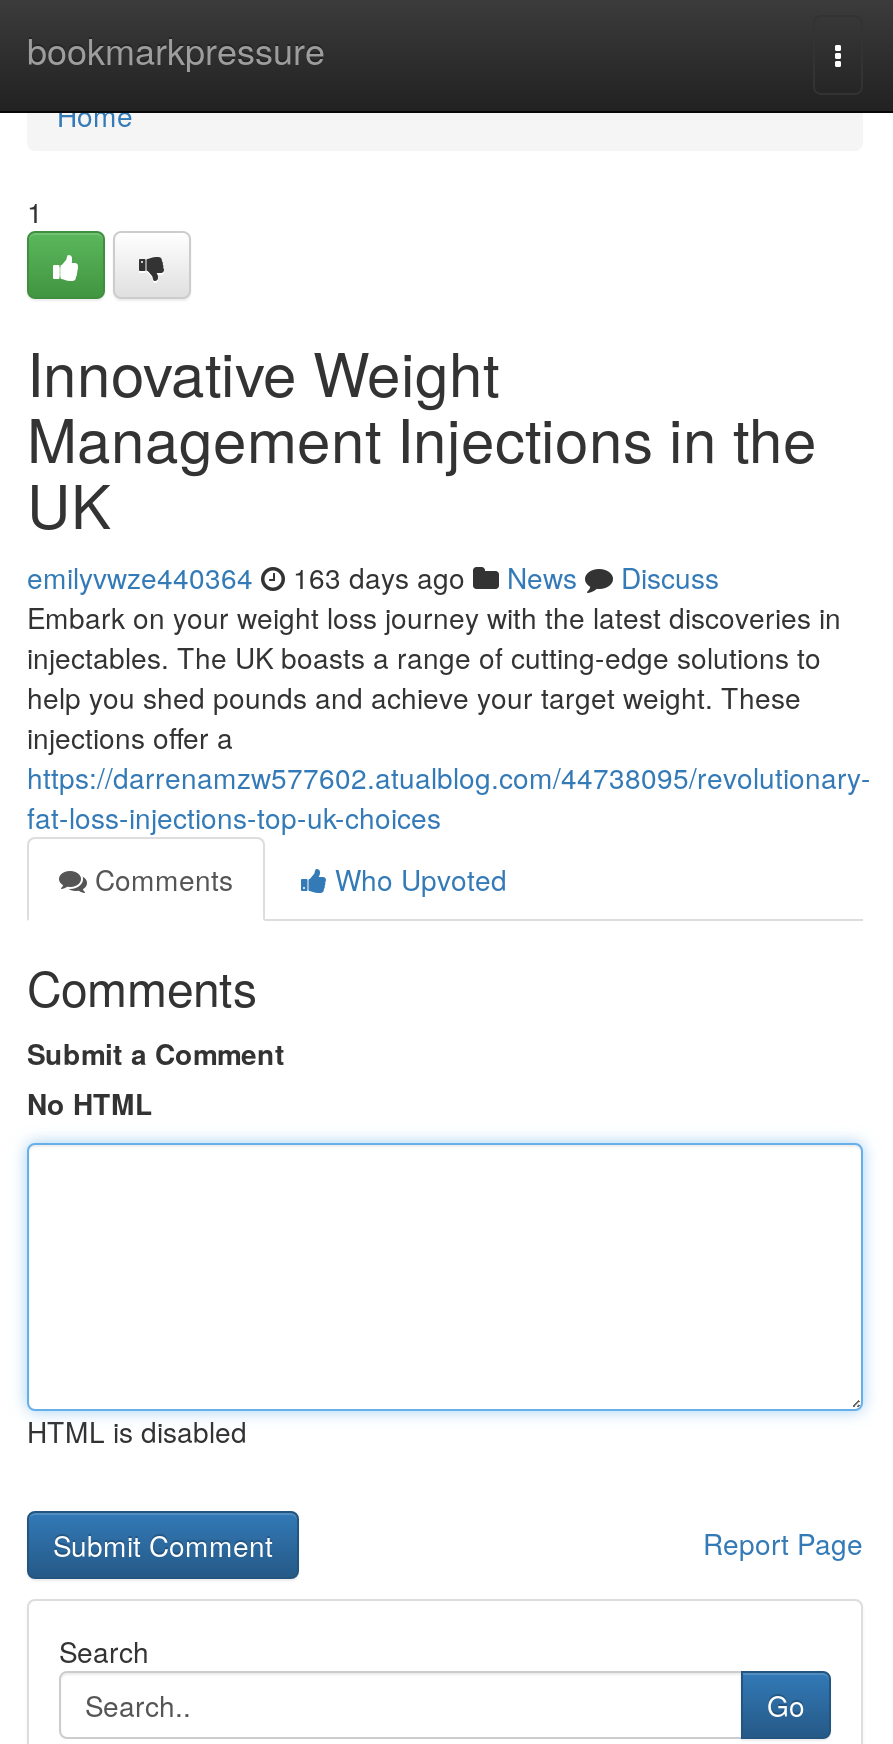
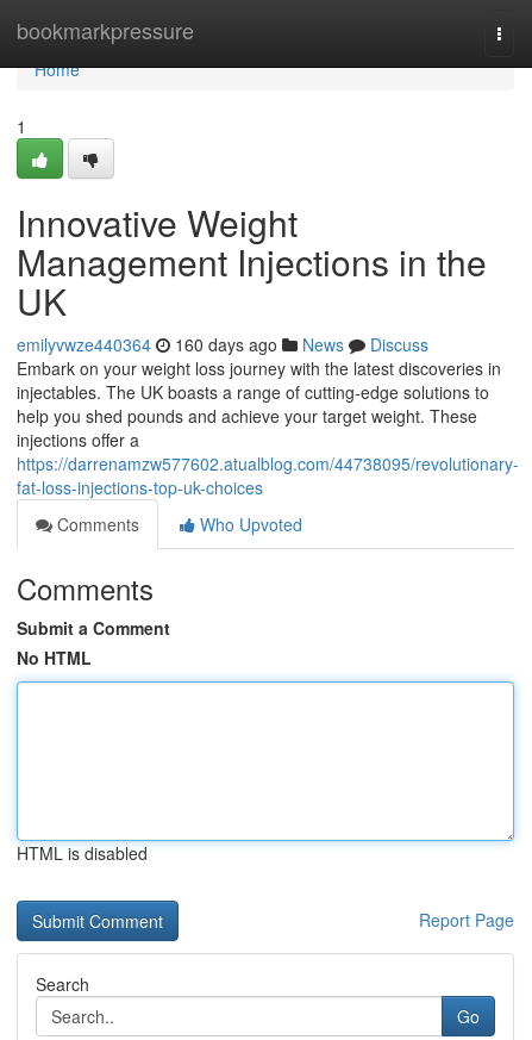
- emilyvwze440364 163 days ago News Discuss
+ emilyvwze440364 160 days ago News Discuss
